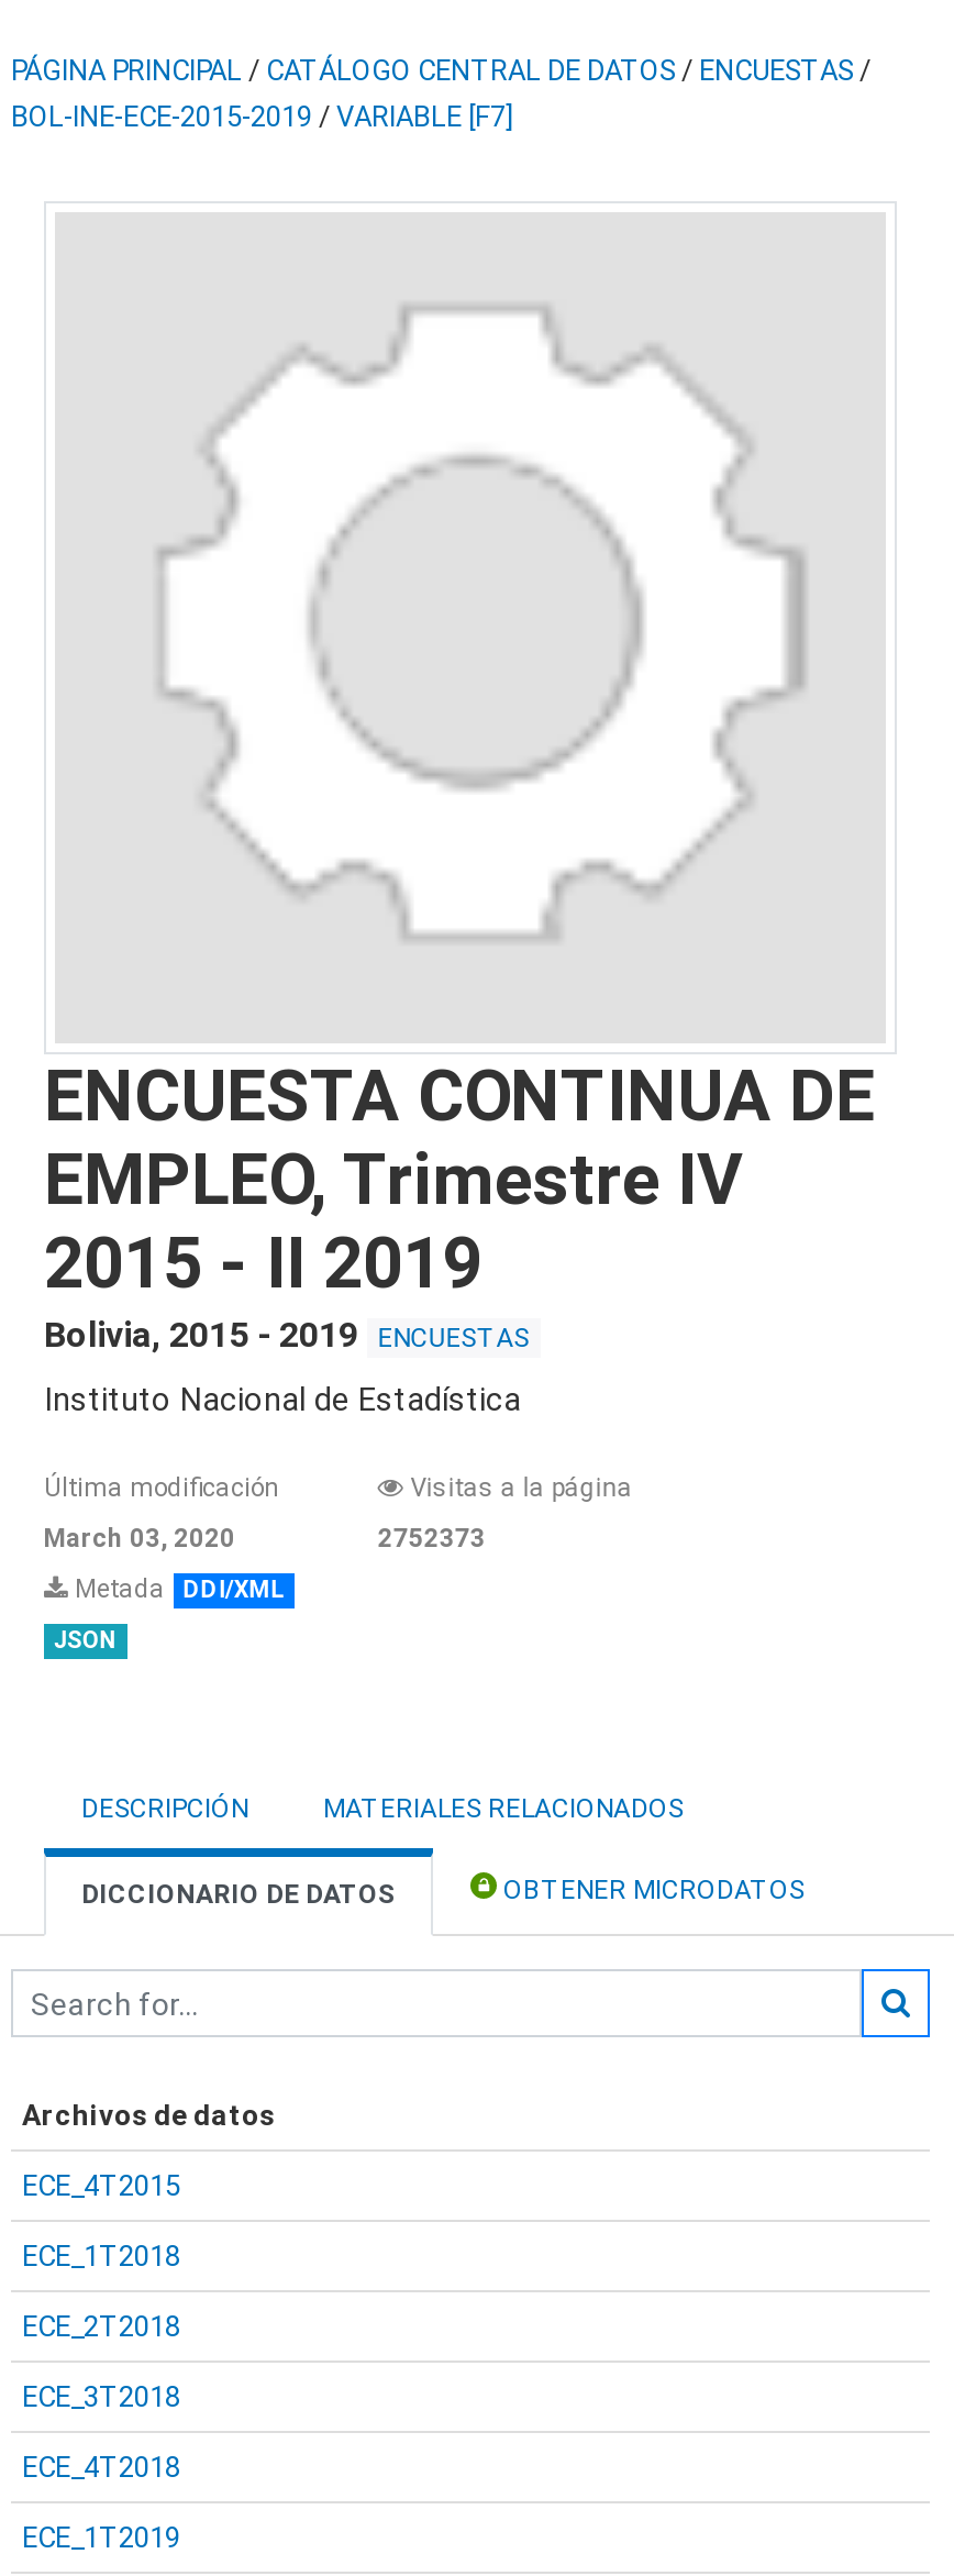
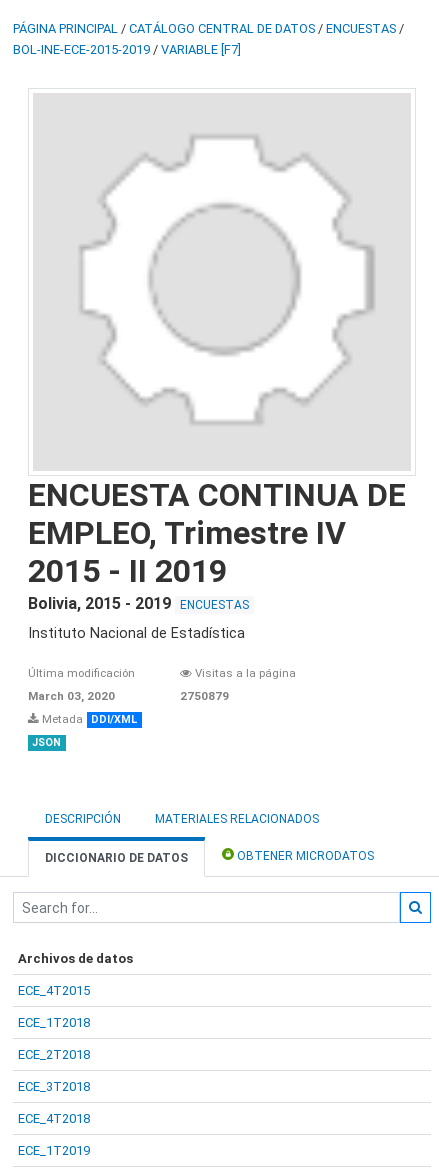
- 2752373
+ 2750879
